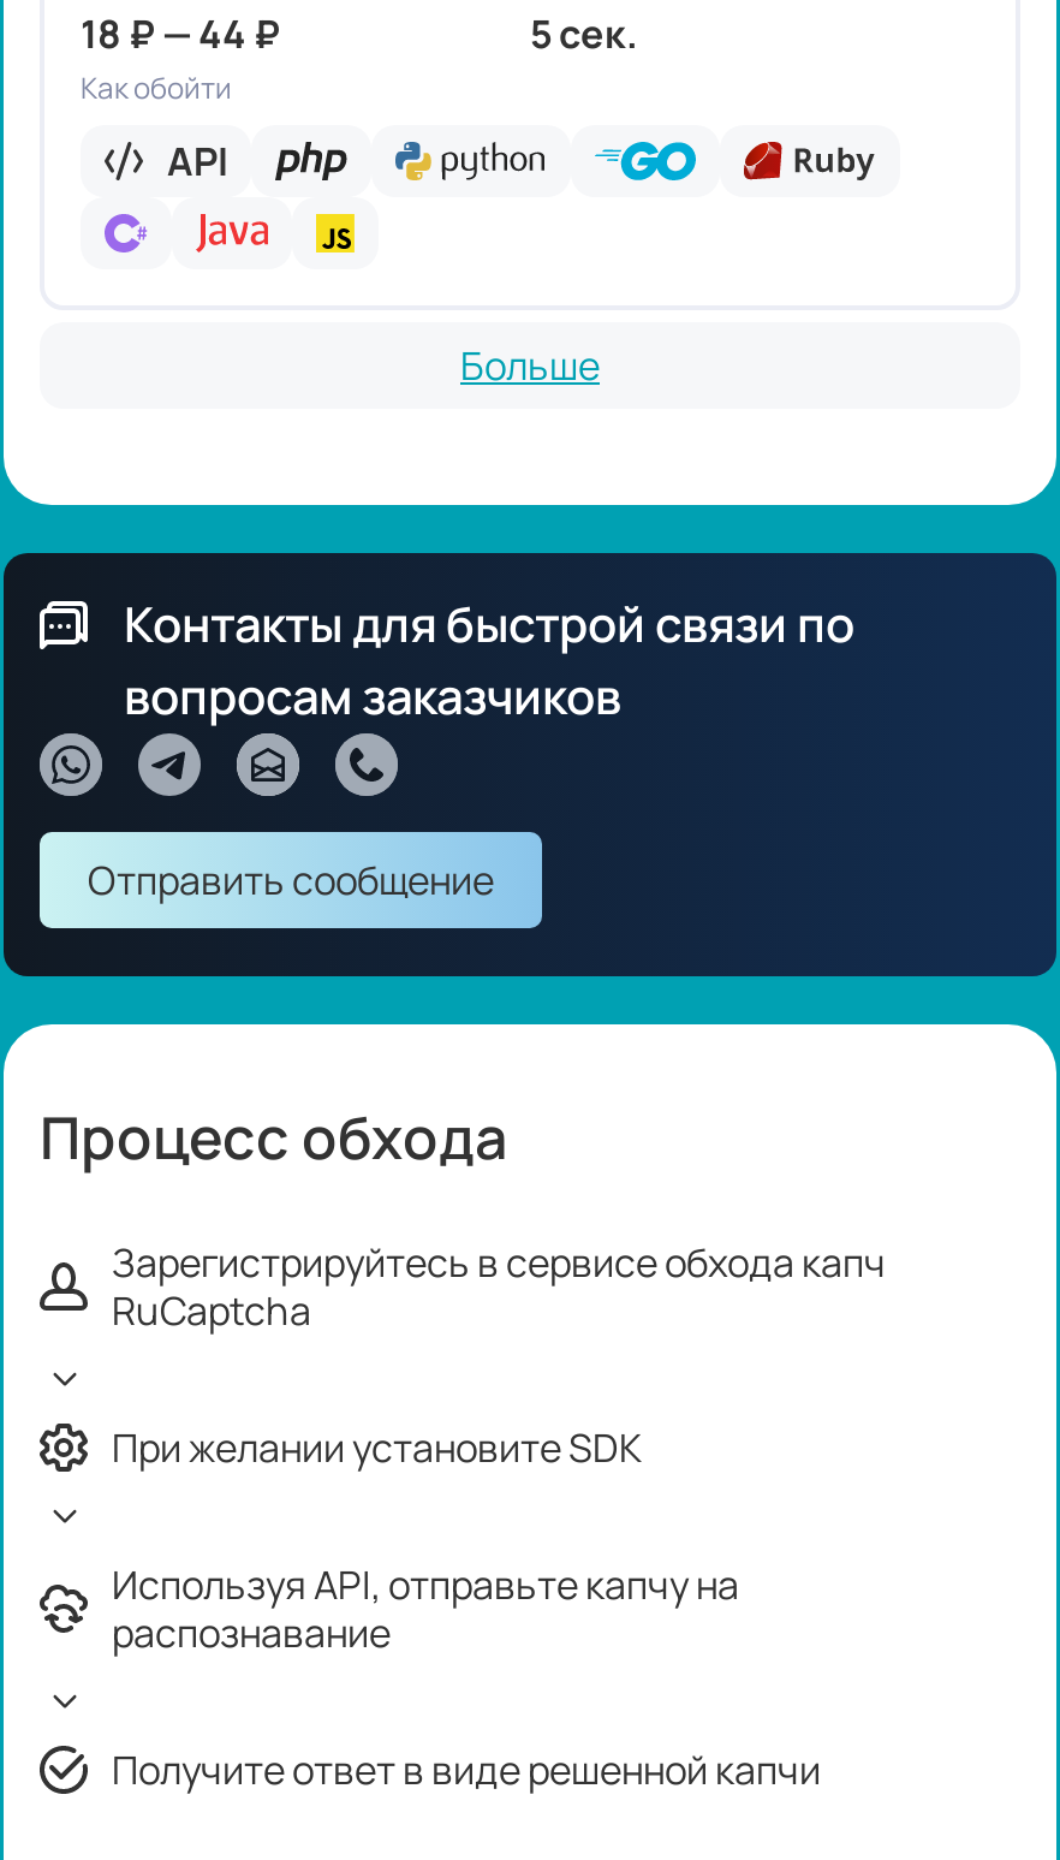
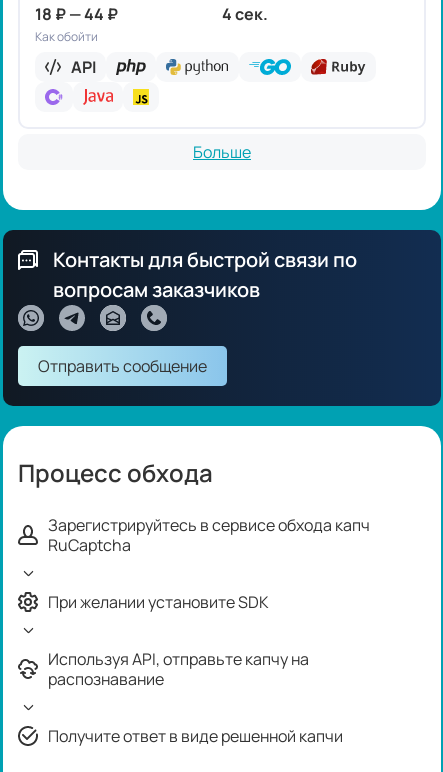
- 5 сек.
+ 4 сек.
